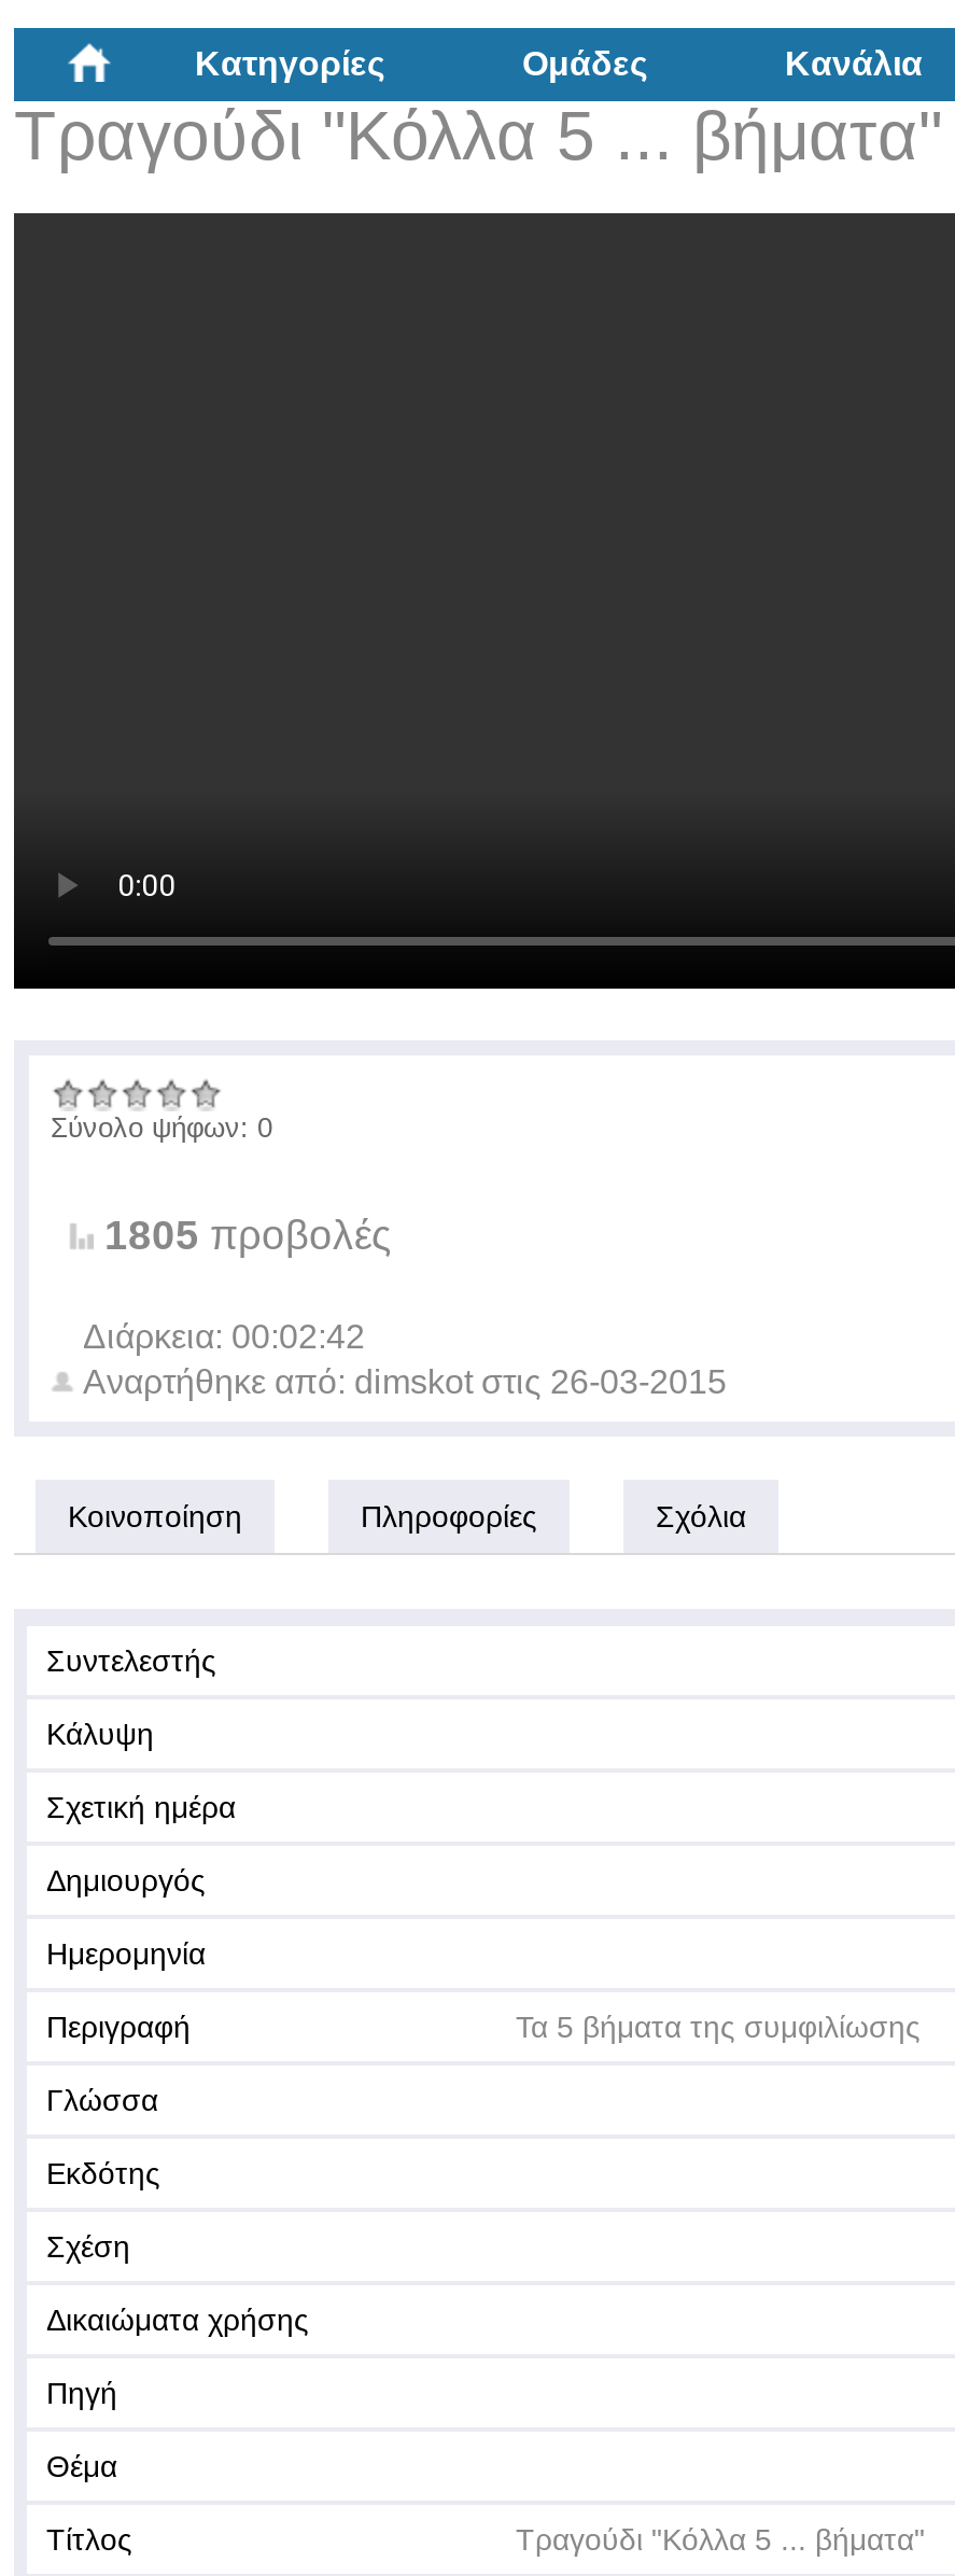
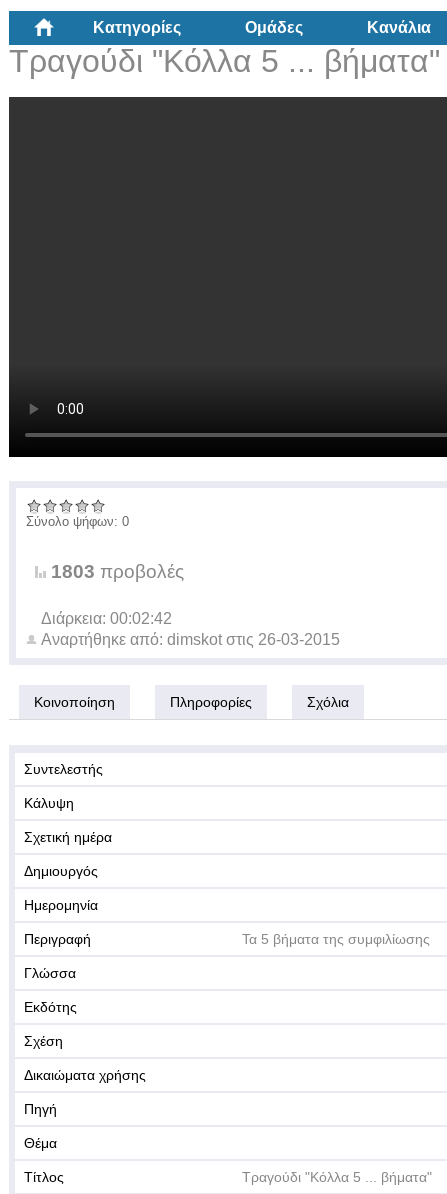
- 1805 προβολές
+ 1803 προβολές
